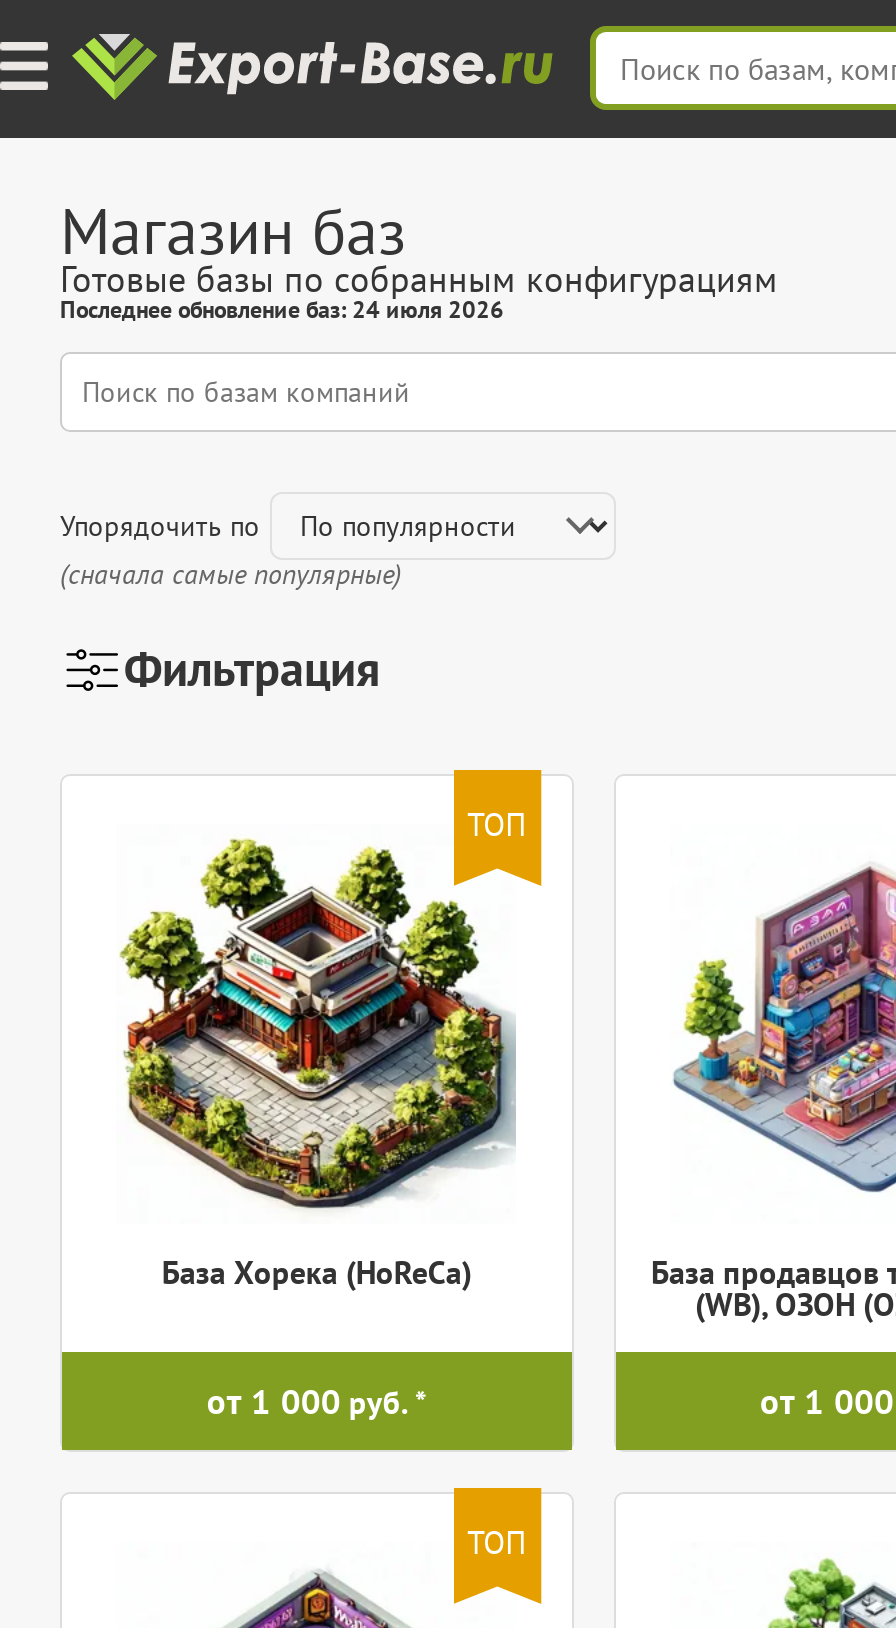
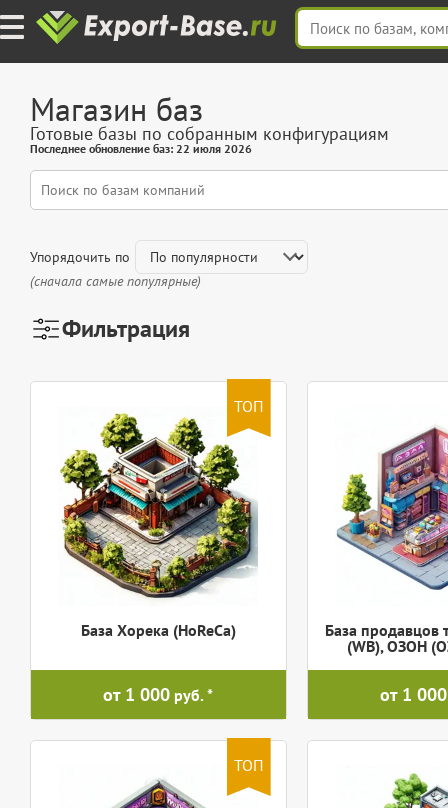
- Последнее обновление баз: 24 июля 2026
+ Последнее обновление баз: 22 июля 2026
